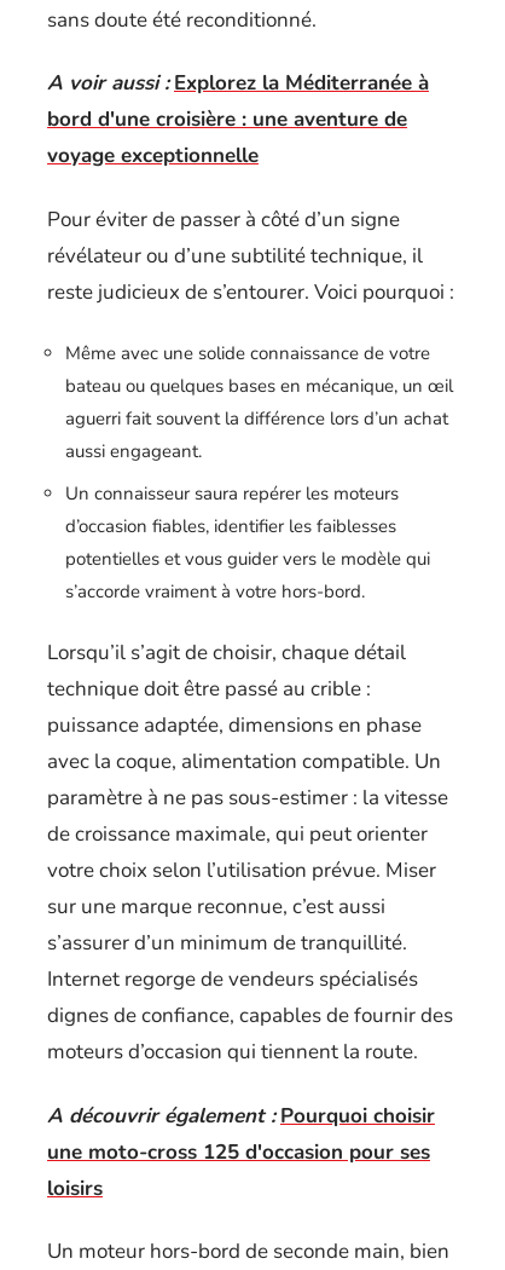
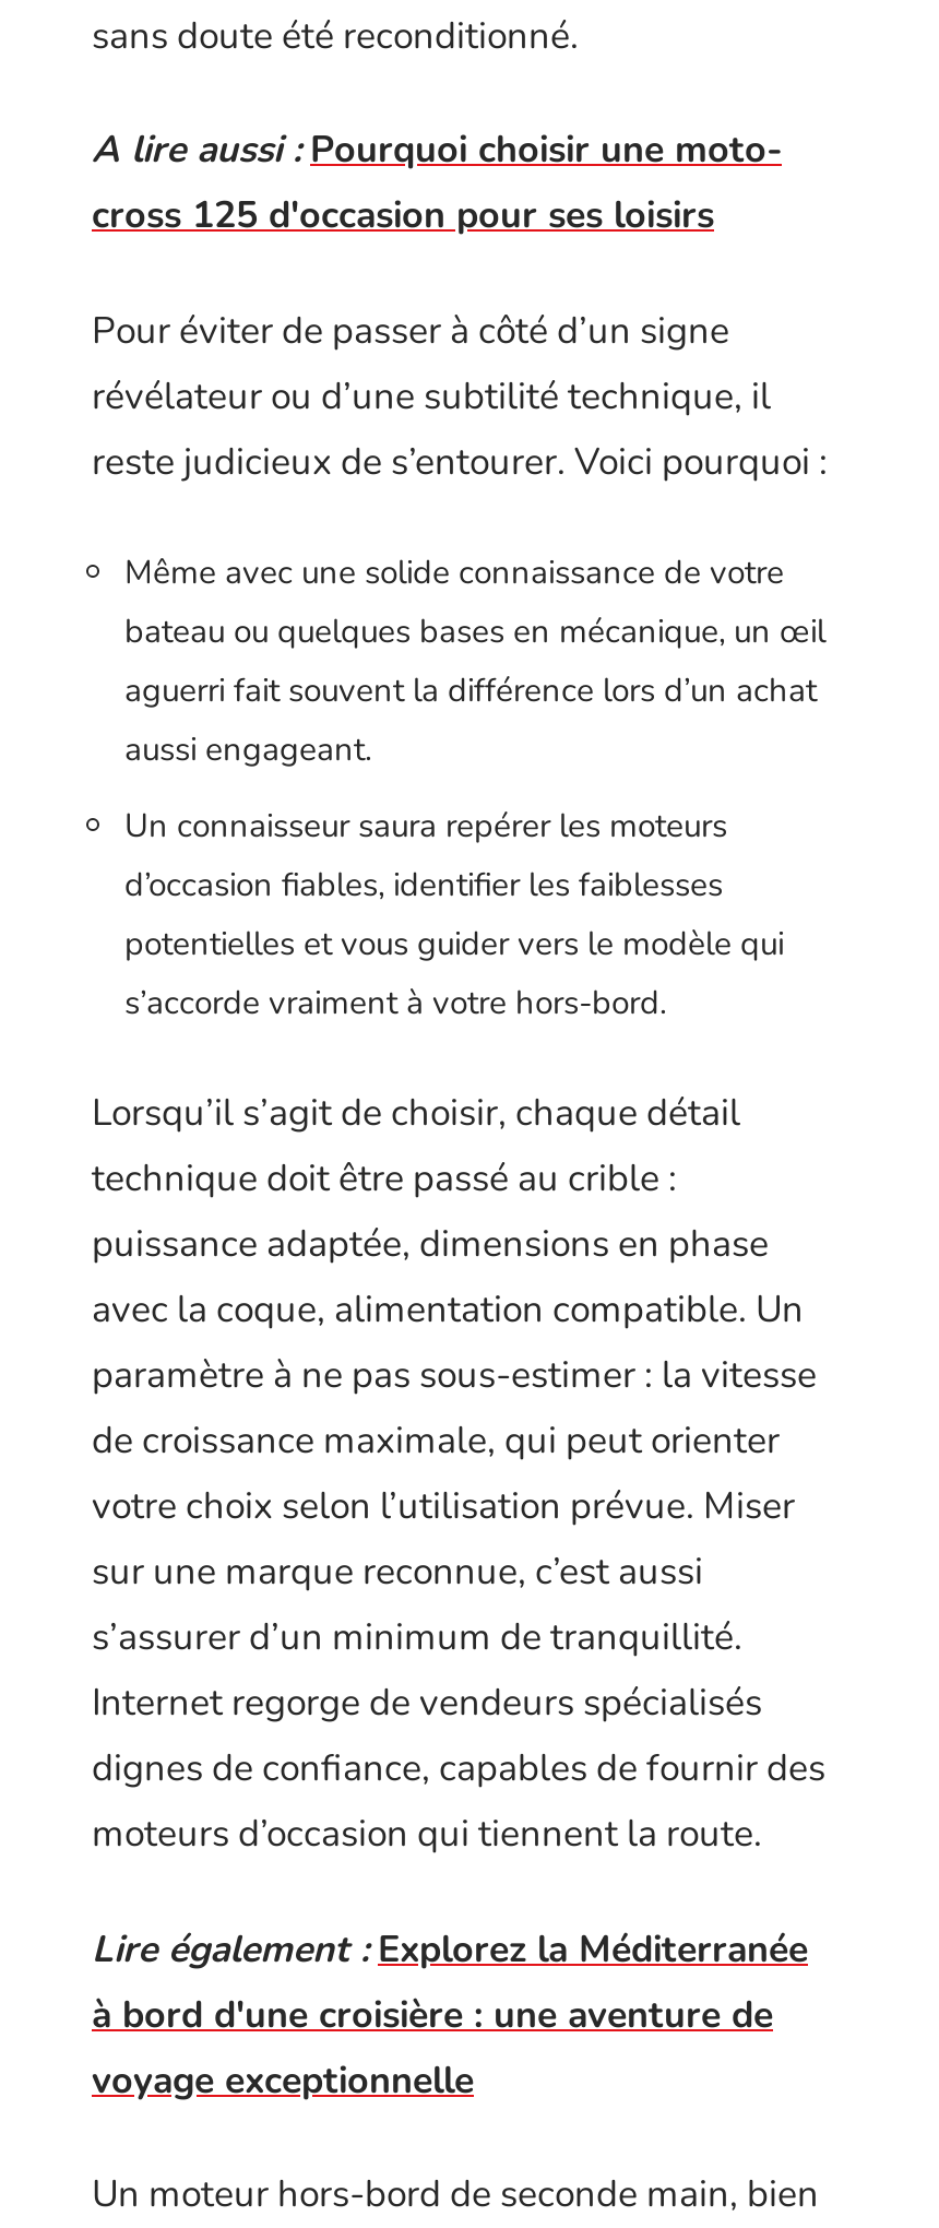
- A voir aussi : Explorez la Méditerranée à
- bord d'une croisière : une aventure de
+ A lire aussi : Pourquoi choisir une moto-
+ cross 125 d'occasion pour ses loisirs

moved down: voyage exceptionnelle

- A découvrir également : Pourquoi choisir
- une moto-cross 125 d'occasion pour ses
- loisirs
+ Lire également : Explorez la Méditerranée
+ à bord d'une croisière : une aventure de
